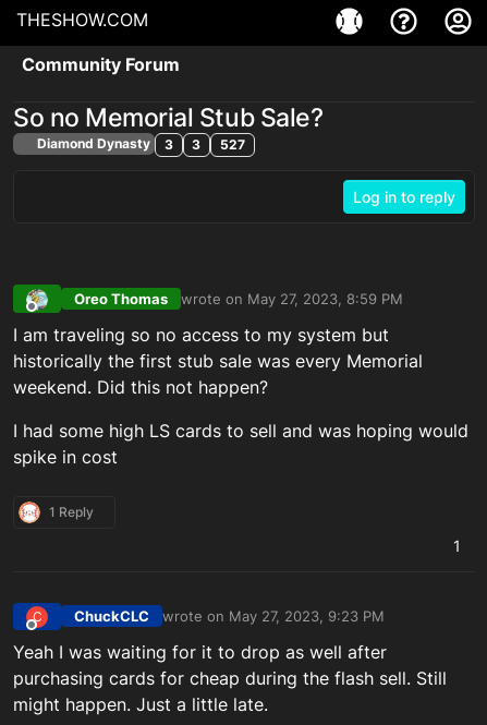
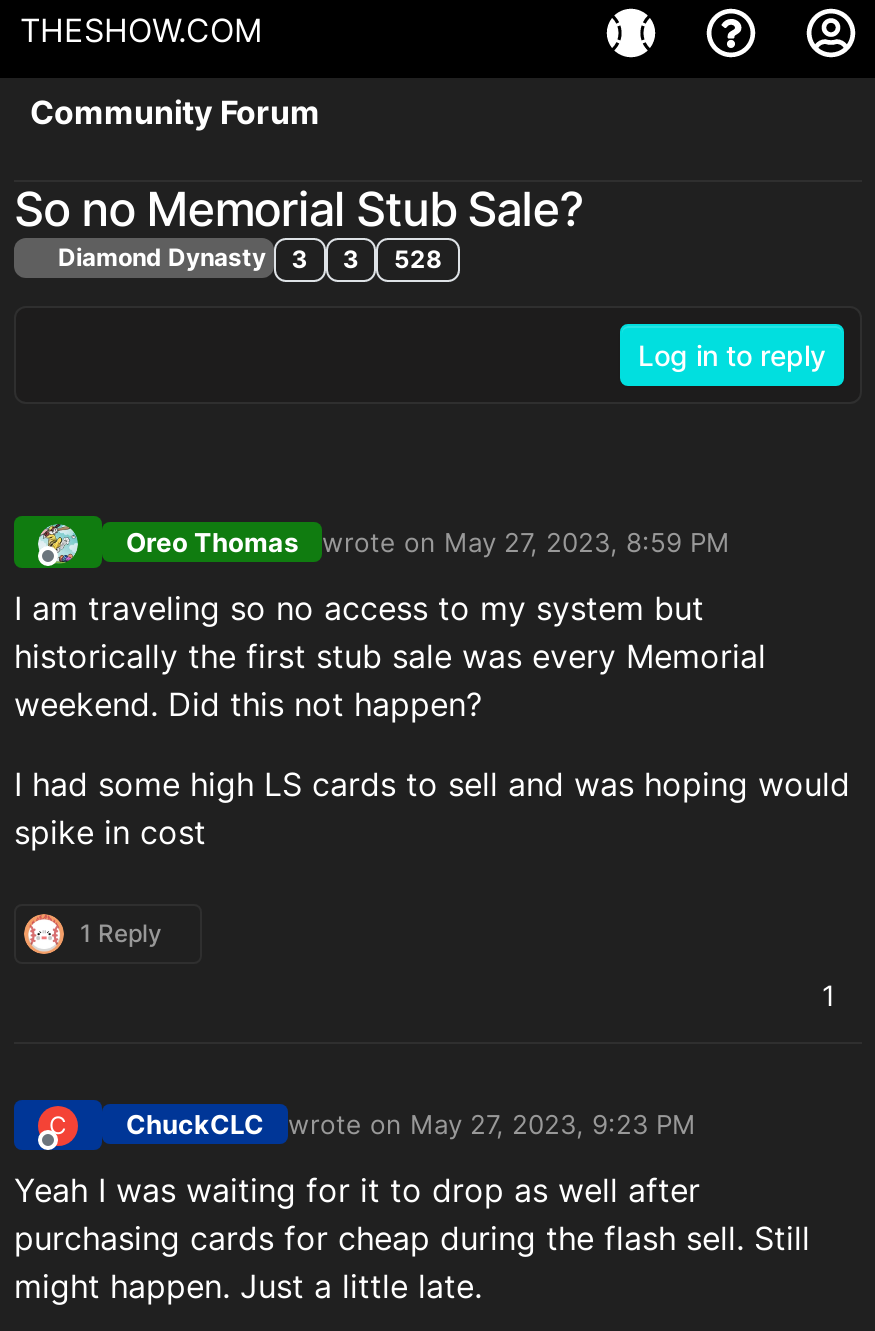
- Diamond Dynasty 3 3 527
+ Diamond Dynasty 3 3 528
